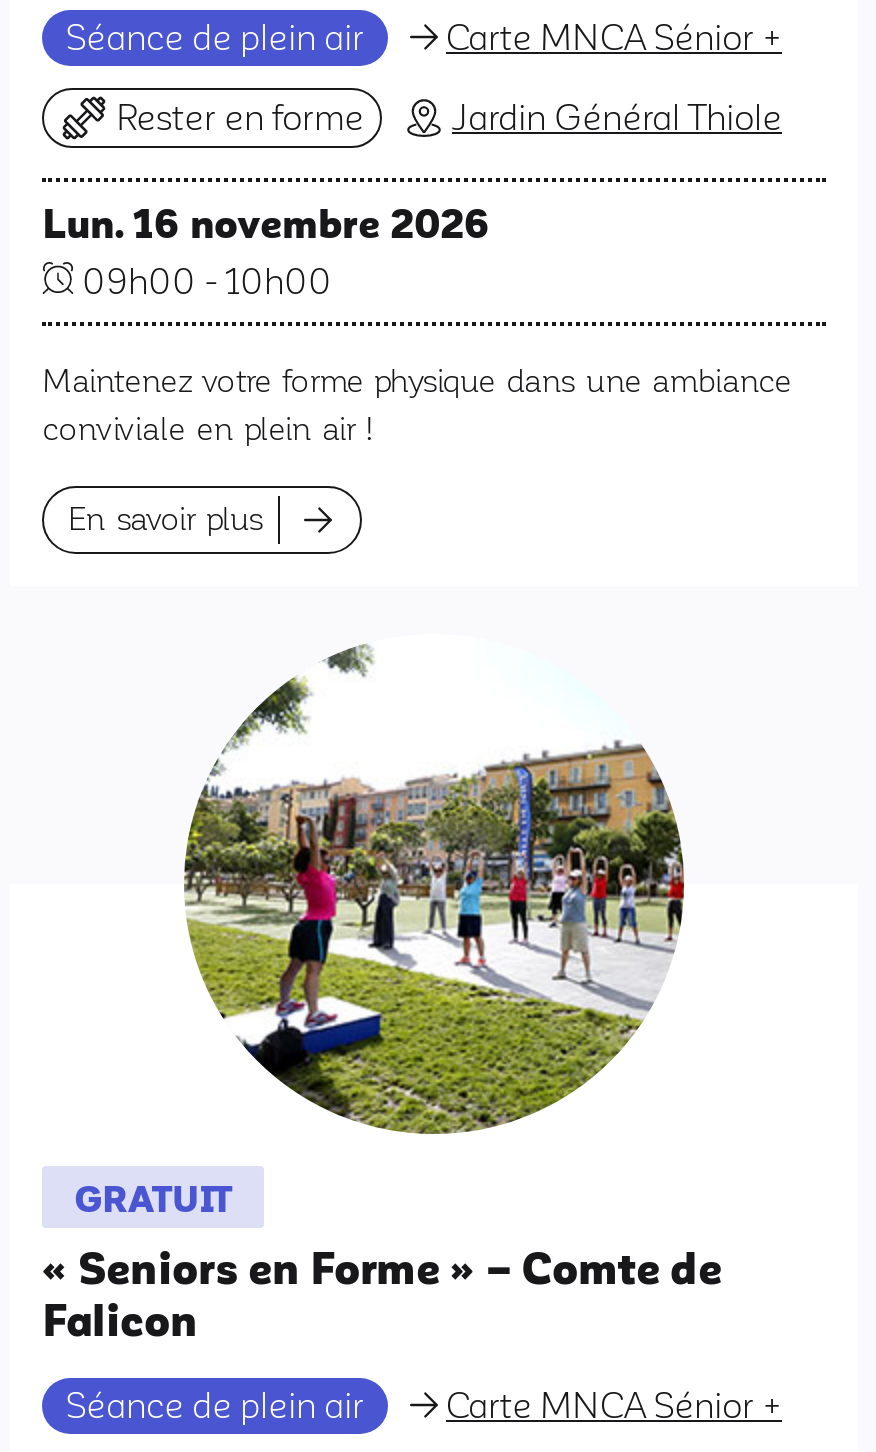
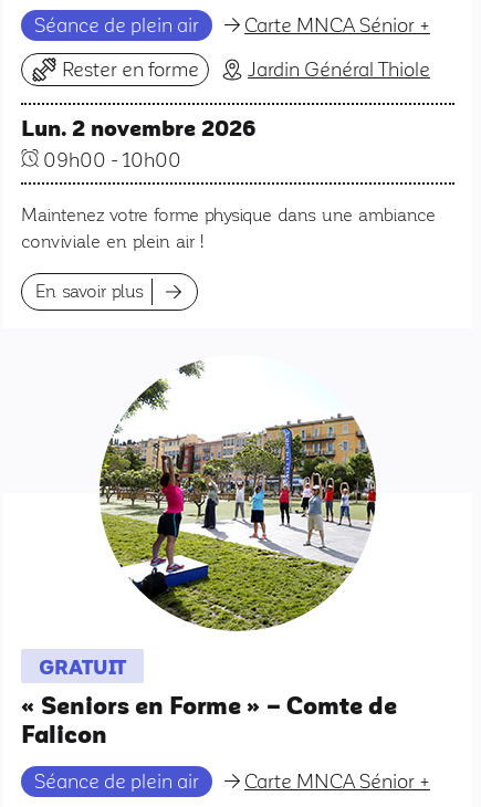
- Lun. 16 novembre 2026
+ Lun. 2 novembre 2026
